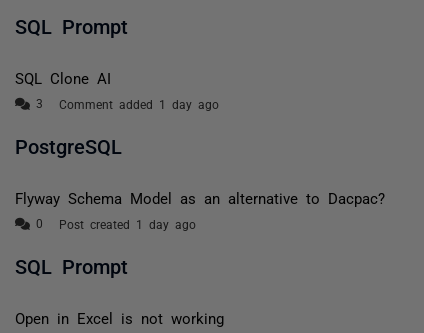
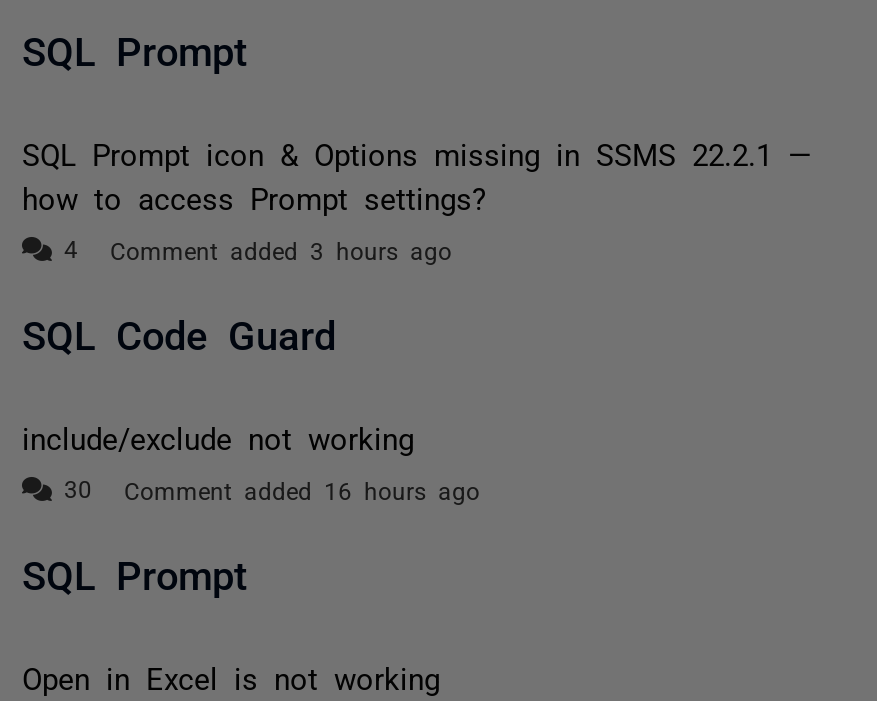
- SQL Clone AI
- Comment added 1 day ago
- PostgreSQL
- Flyway Schema Model as an alternative to Dacpac?
- Post created 1 day ago
+ SQL Prompt icon & Options missing in SSMS 22.2.1 —
+ how to access Prompt settings?
+ Comment added 3 hours ago
+ SQL Code Guard
+ include/exclude not working
+ Comment added 16 hours ago
